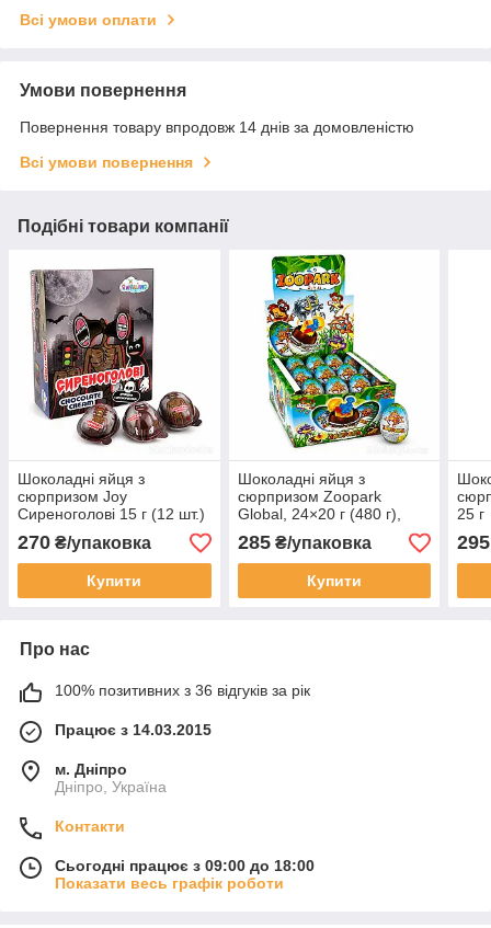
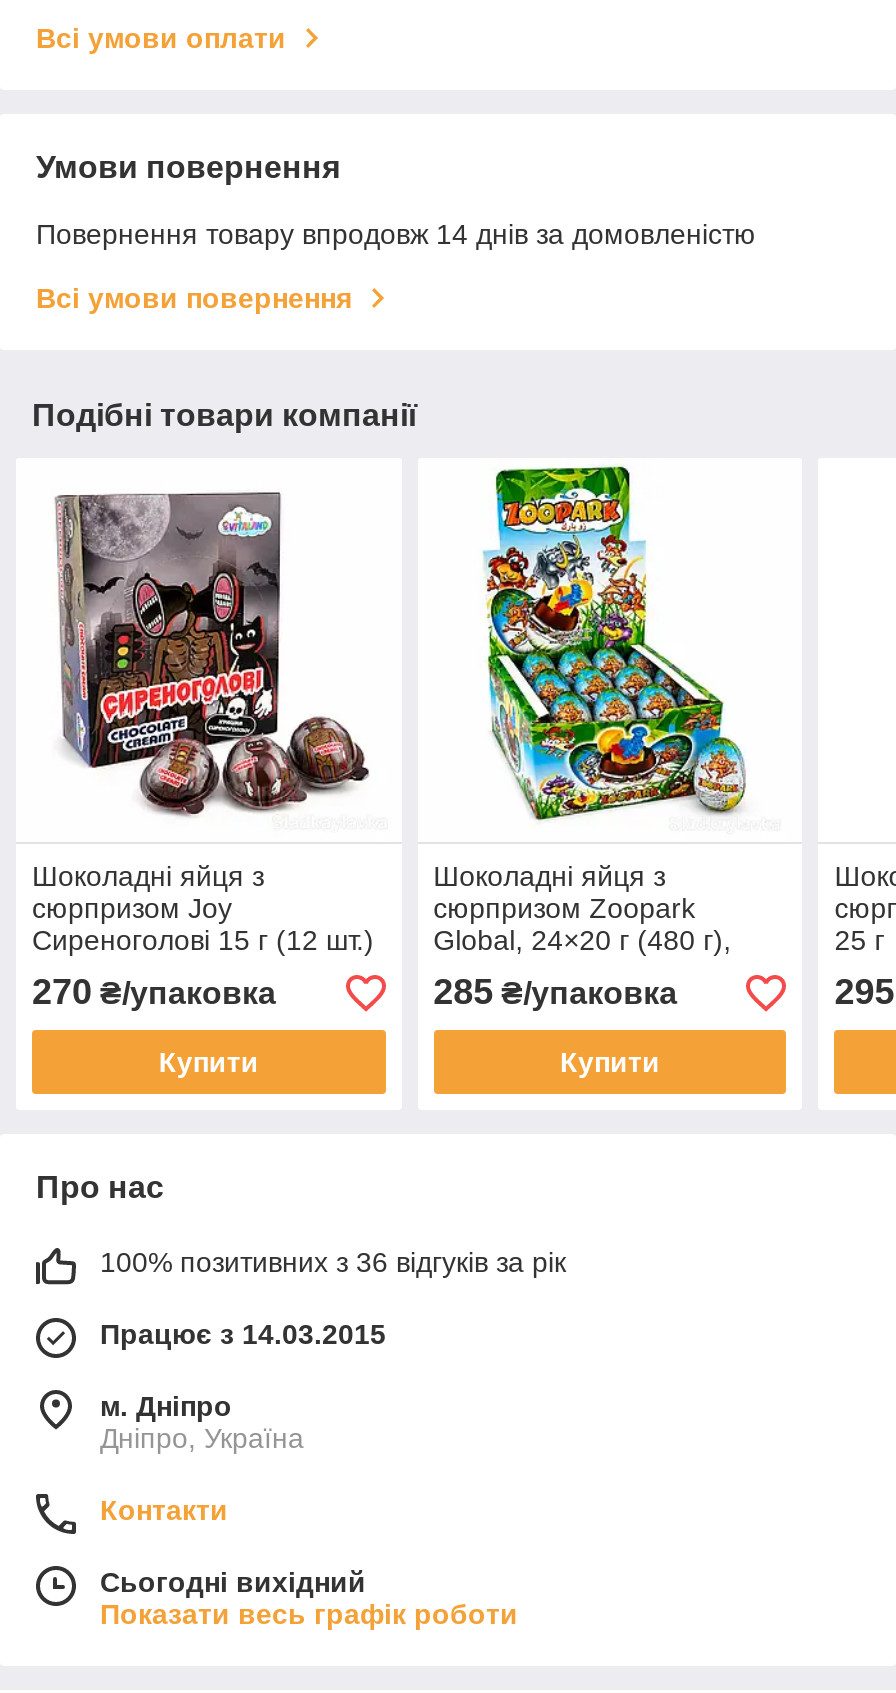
- Сьогодні працює з 09:00 до 18:00
+ Сьогодні вихідний
